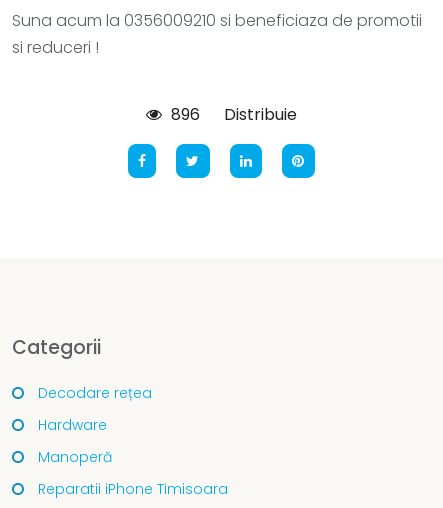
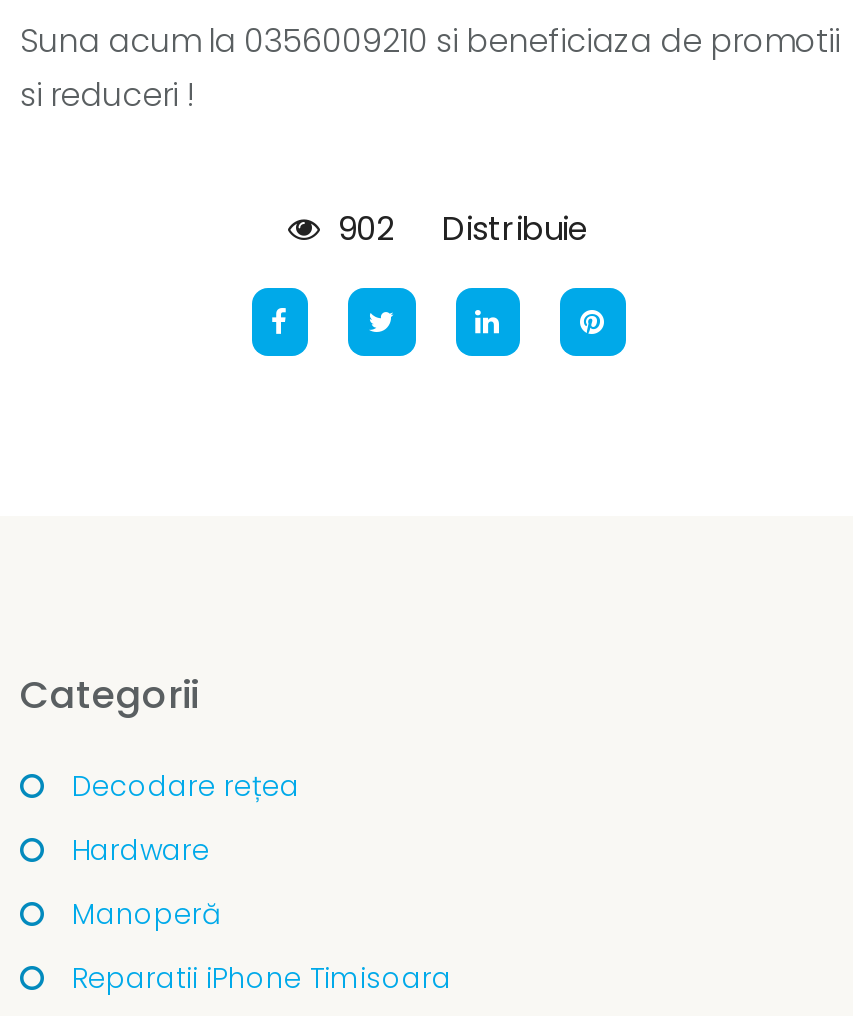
- 896 Distribuie
+ 902 Distribuie
